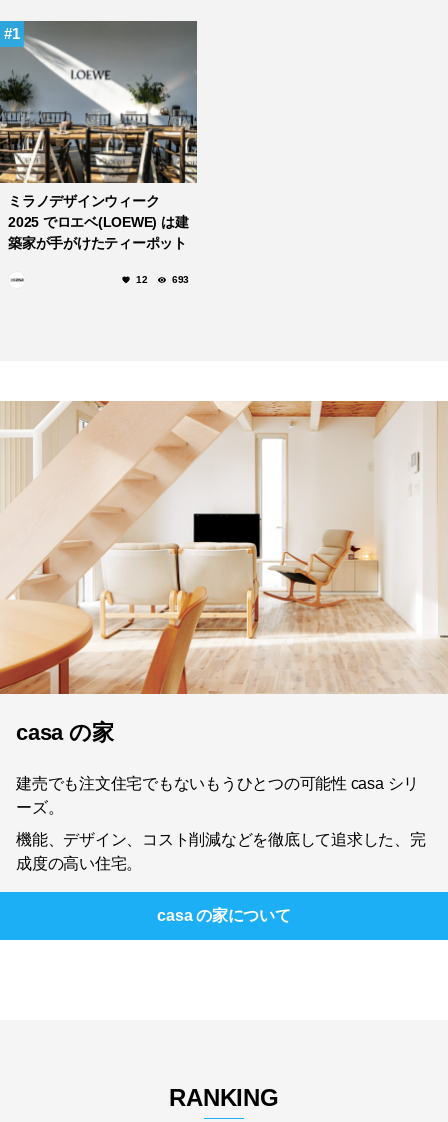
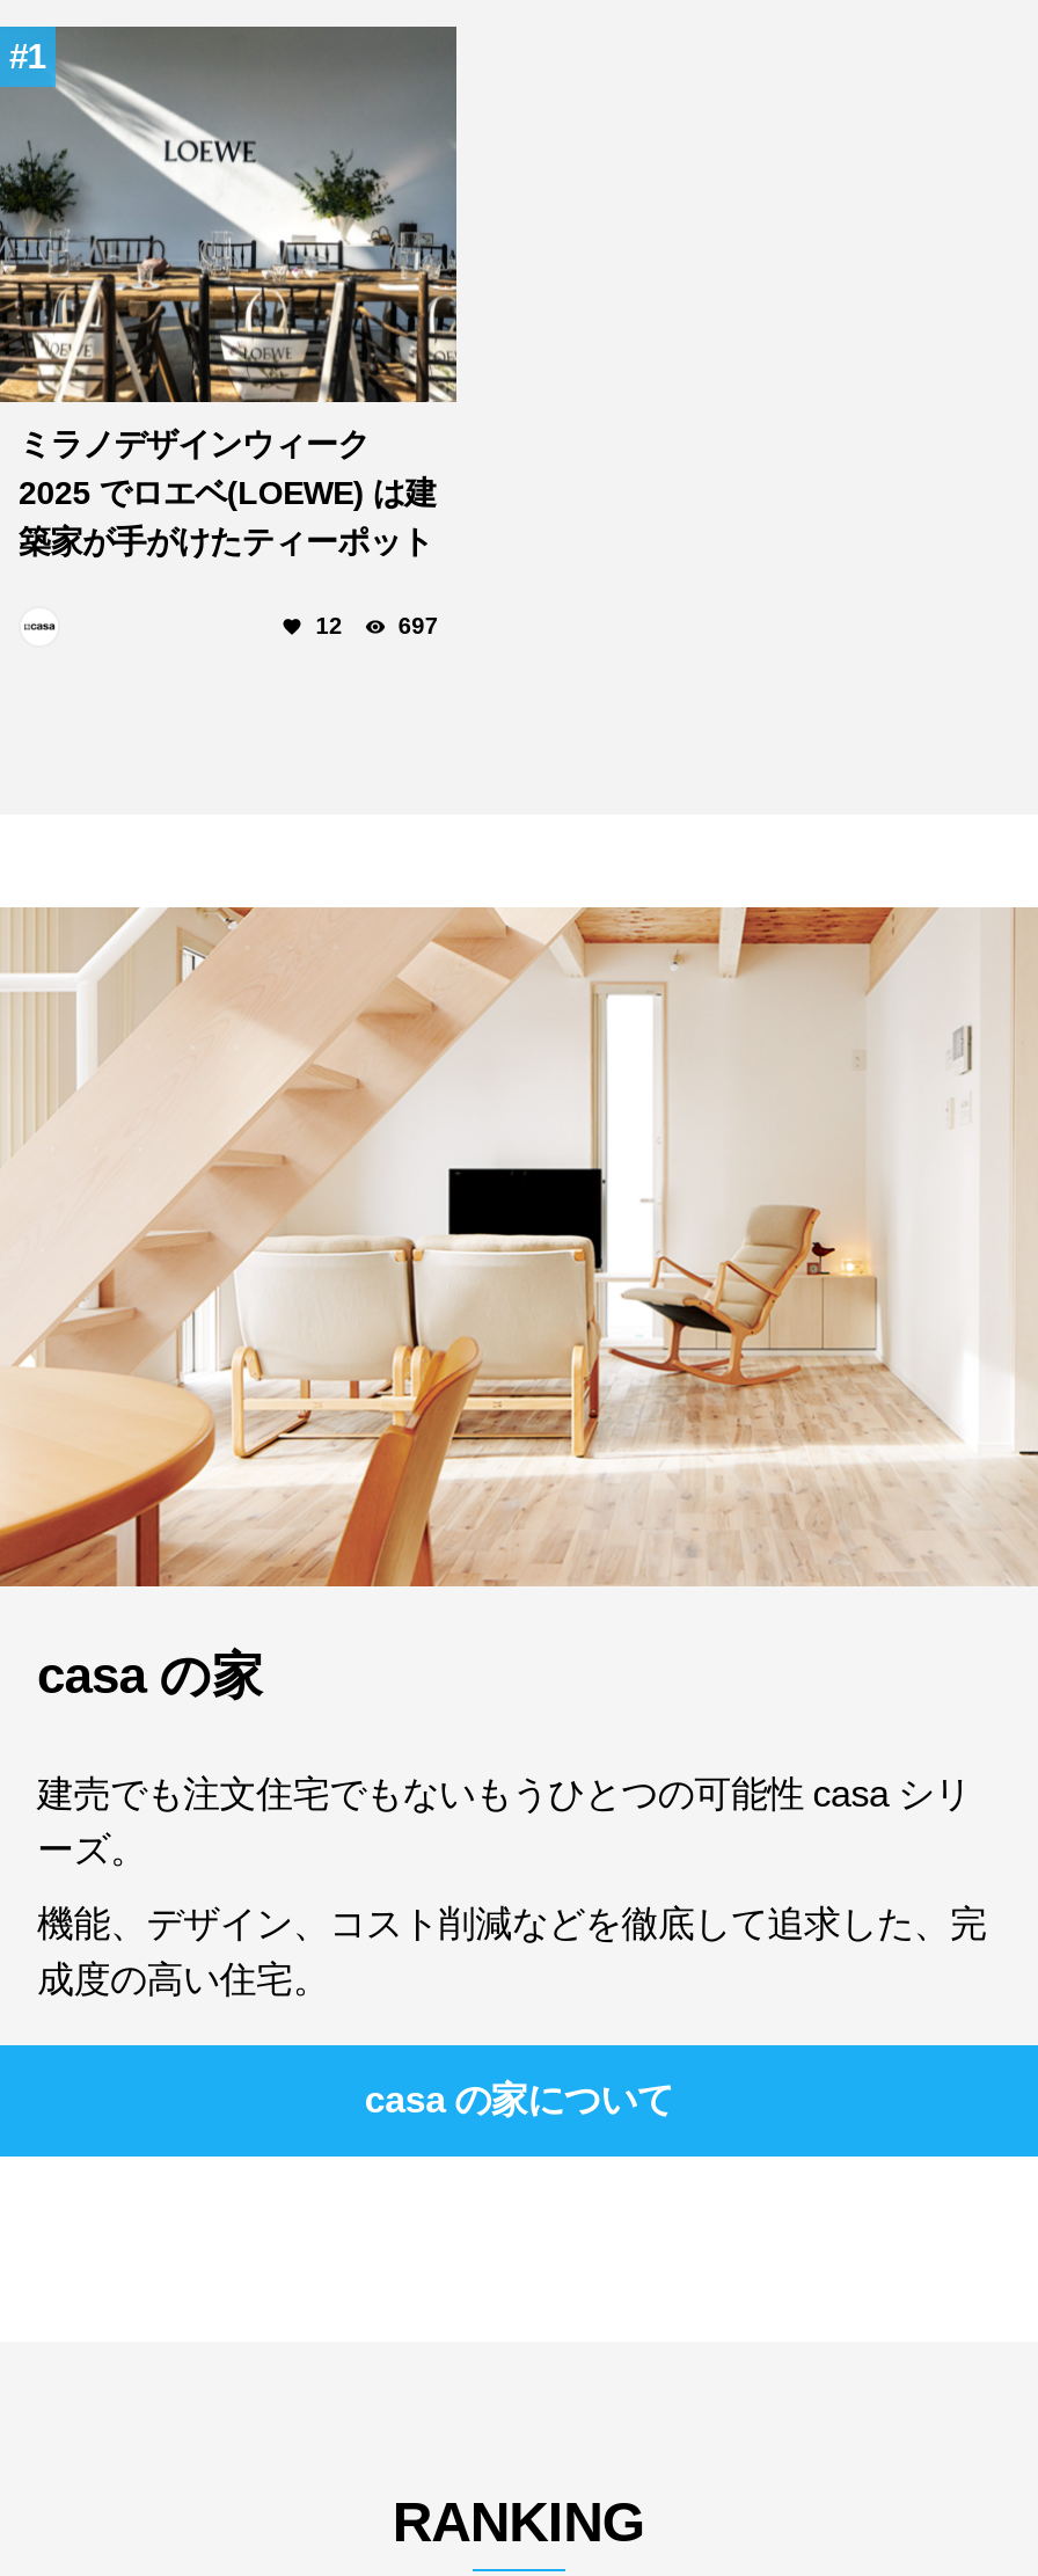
- 693
+ 697
